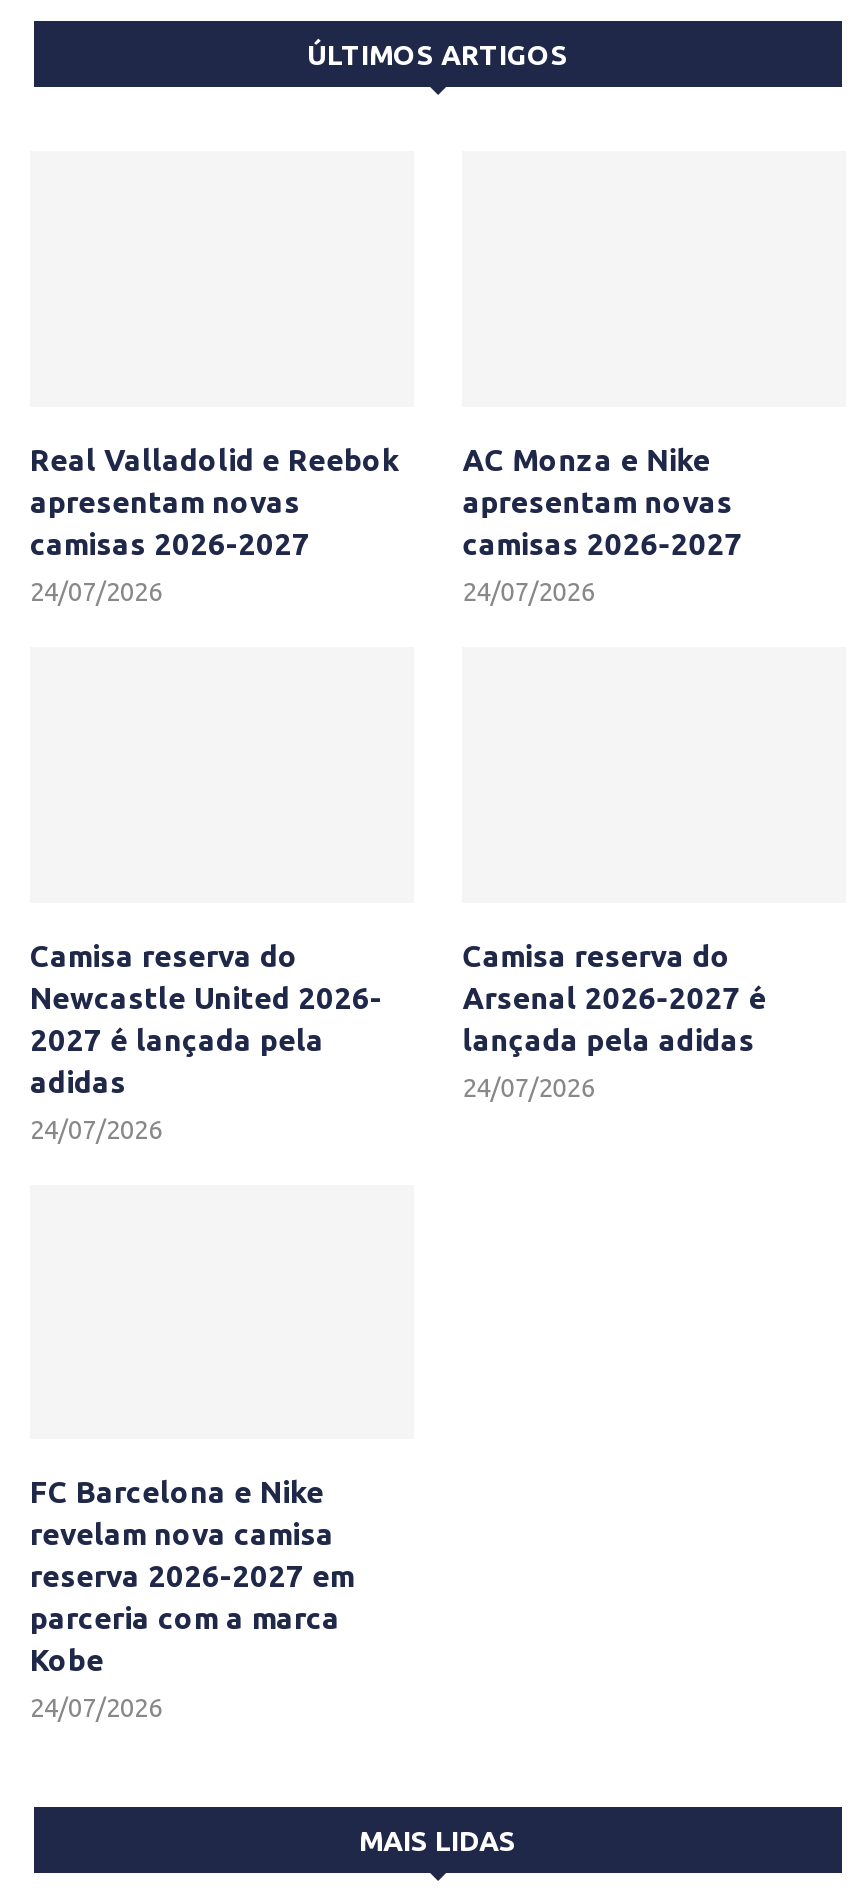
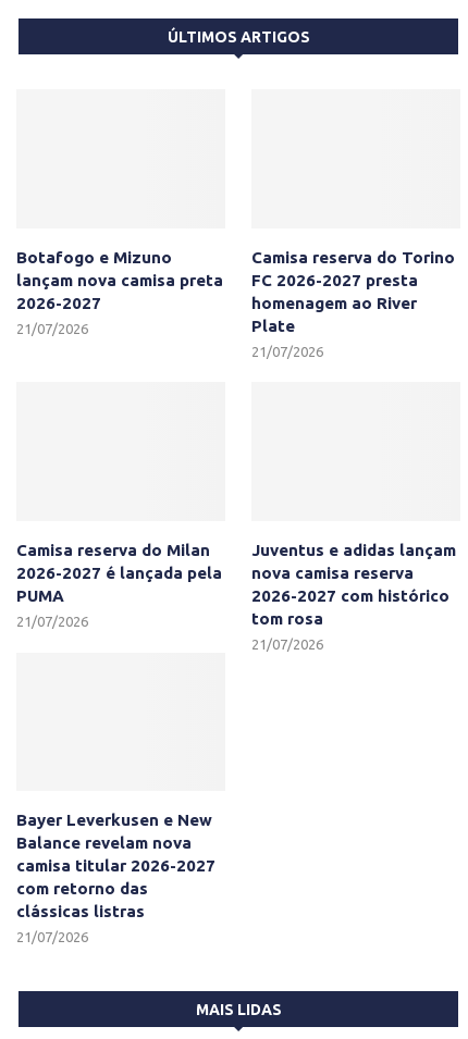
- Real Valladolid e Reebok
- apresentam novas
- camisas 2026-2027
+ Botafogo e Mizuno
+ lançam nova camisa preta
+ 2026-2027

- AC Monza e Nike
- apresentam novas
- camisas 2026-2027
+ Camisa reserva do Torino
+ FC 2026-2027 presta
+ homenagem ao River
+ Plate

- 24/07/2026
+ 21/07/2026

- 24/07/2026
+ 21/07/2026

- Camisa reserva do
- Newcastle United 2026-
- 2027 é lançada pela
- adidas
+ Camisa reserva do Milan
+ 2026-2027 é lançada pela
+ PUMA

- Camisa reserva do
- Arsenal 2026-2027 é
- lançada pela adidas
+ Juventus e adidas lançam
+ nova camisa reserva
+ 2026-2027 com histórico
+ tom rosa

- 24/07/2026
+ 21/07/2026

- 24/07/2026
+ 21/07/2026

- FC Barcelona e Nike
- revelam nova camisa
- reserva 2026-2027 em
- parceria com a marca
- Kobe
+ Bayer Leverkusen e New
+ Balance revelam nova
+ camisa titular 2026-2027
+ com retorno das
+ clássicas listras

- 24/07/2026
+ 21/07/2026
